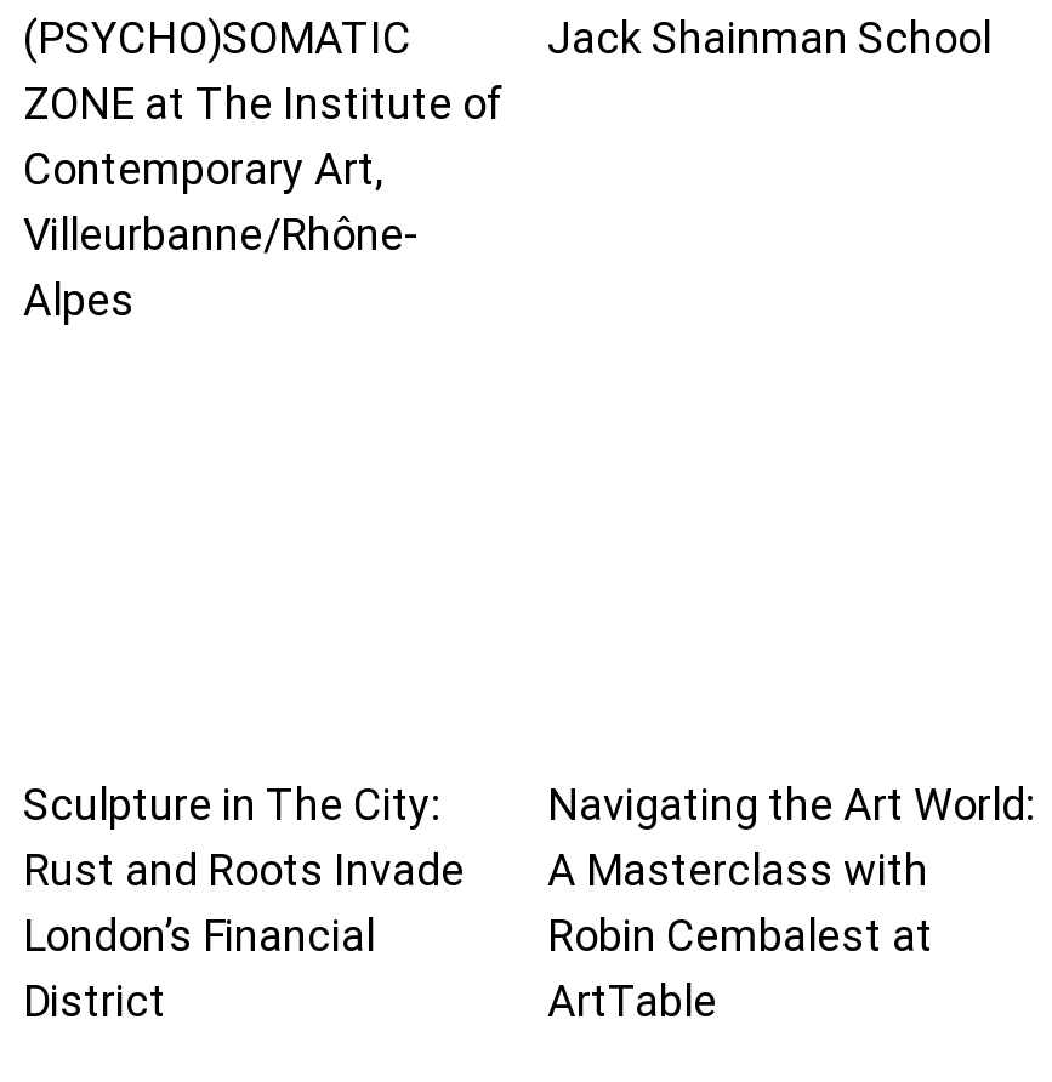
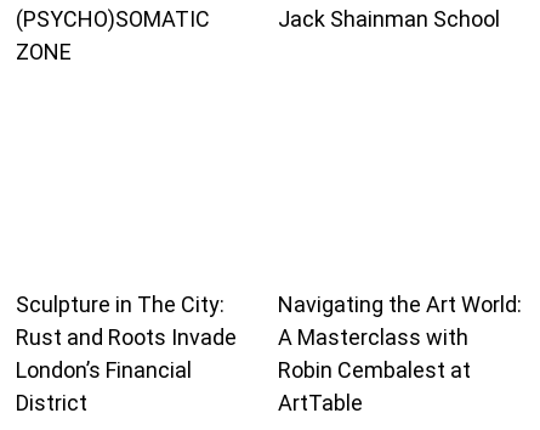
- ZONE at The Institute of
- Contemporary Art,
- Villeurbanne/Rhône-
- Alpes
+ ZONE
